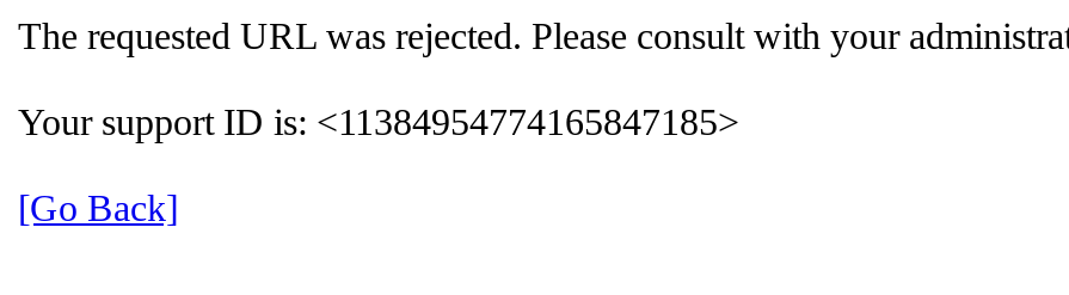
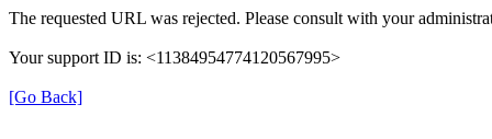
- Your support ID is: <11384954774165847185>
+ Your support ID is: <11384954774120567995>
